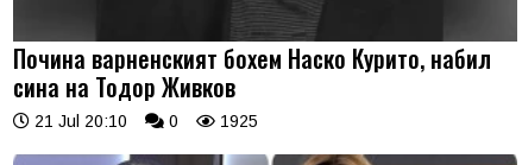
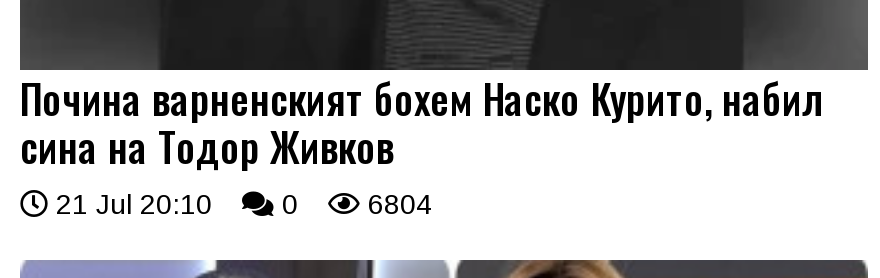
- 21 Jul 20:10 0 1925
+ 21 Jul 20:10 0 6804
